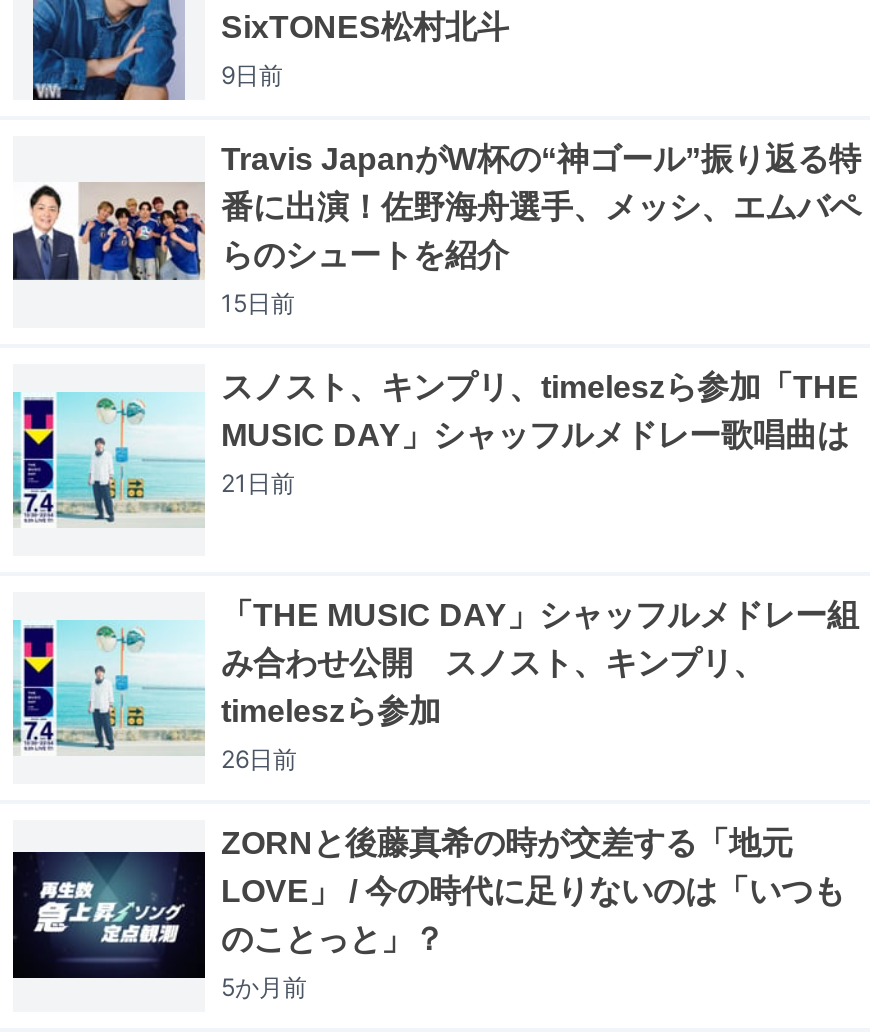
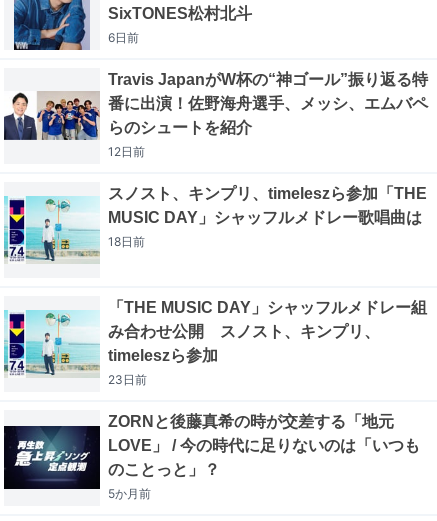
- 9日前
+ 6日前

- 15日前
+ 12日前

- 21日前
+ 18日前

- 26日前
+ 23日前
